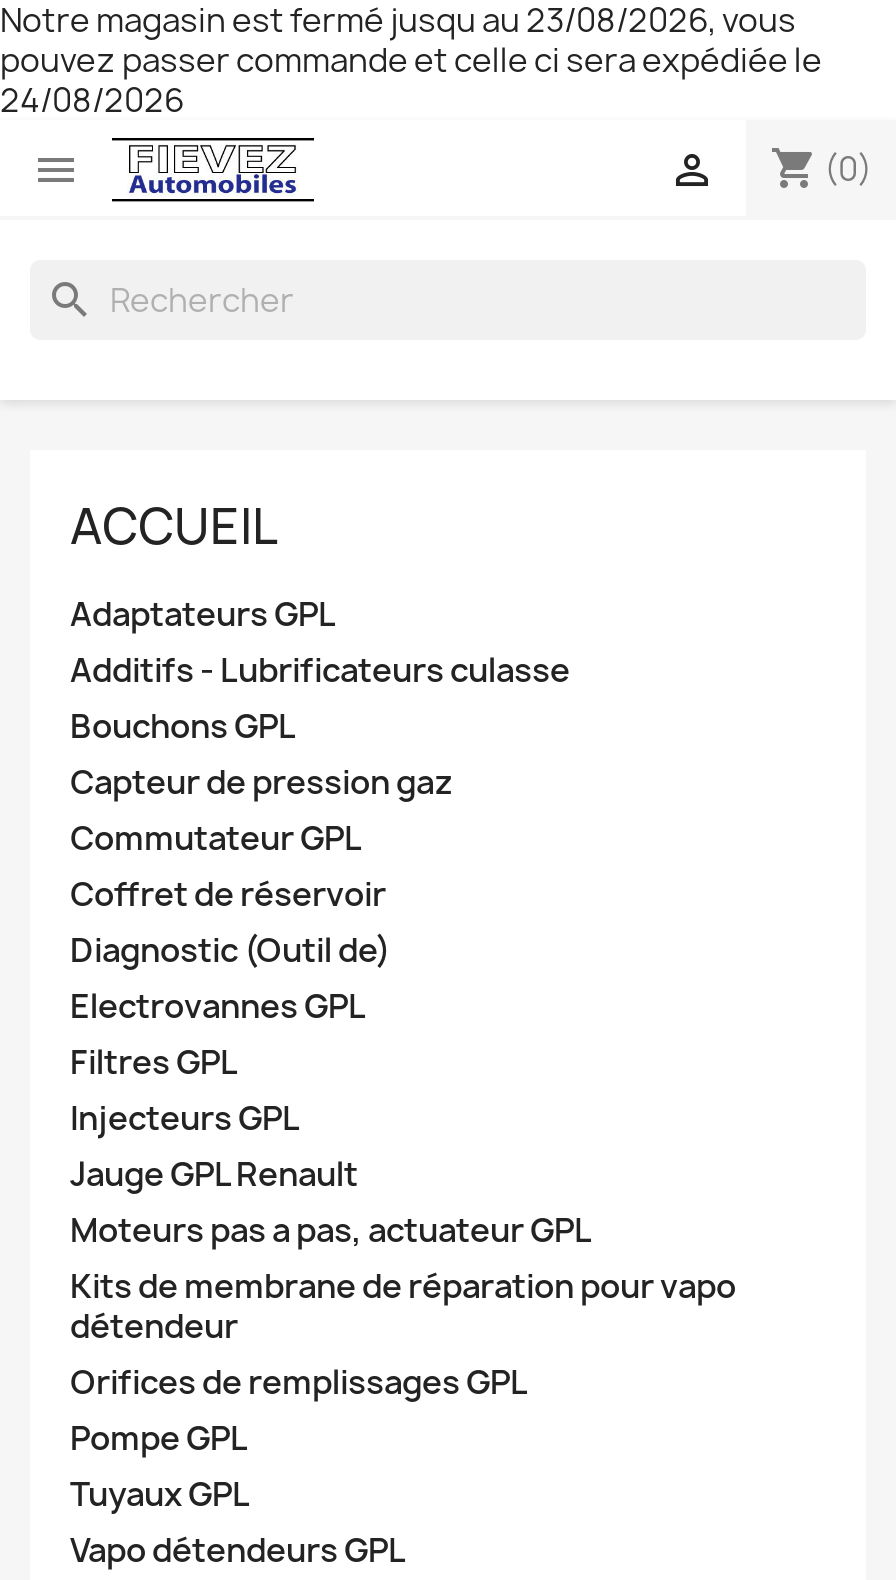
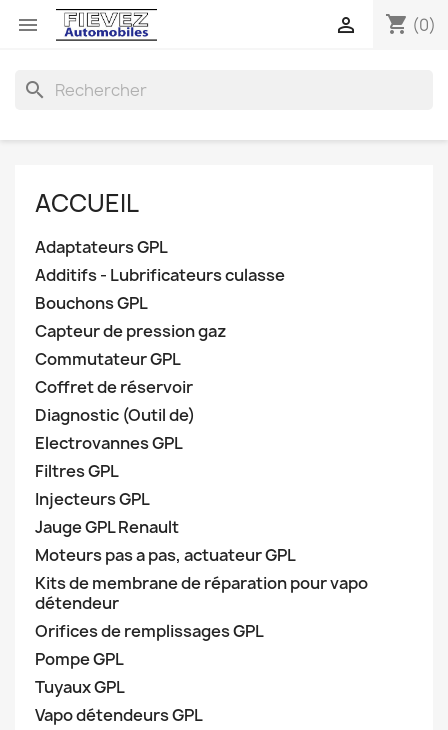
- Notre magasin est fermé jusqu au 23/08/2026, vous
- pouvez passer commande et celle ci sera expédiée le
- 24/08/2026
